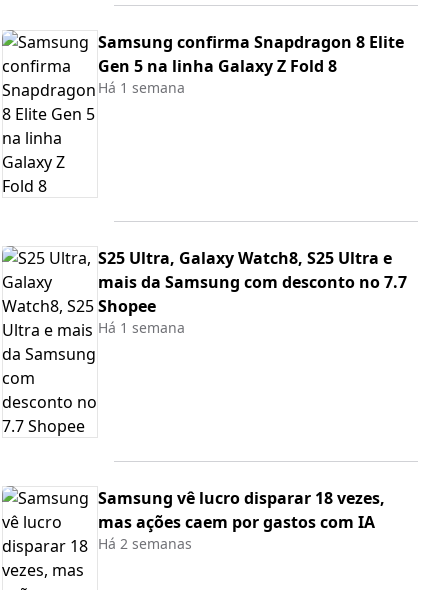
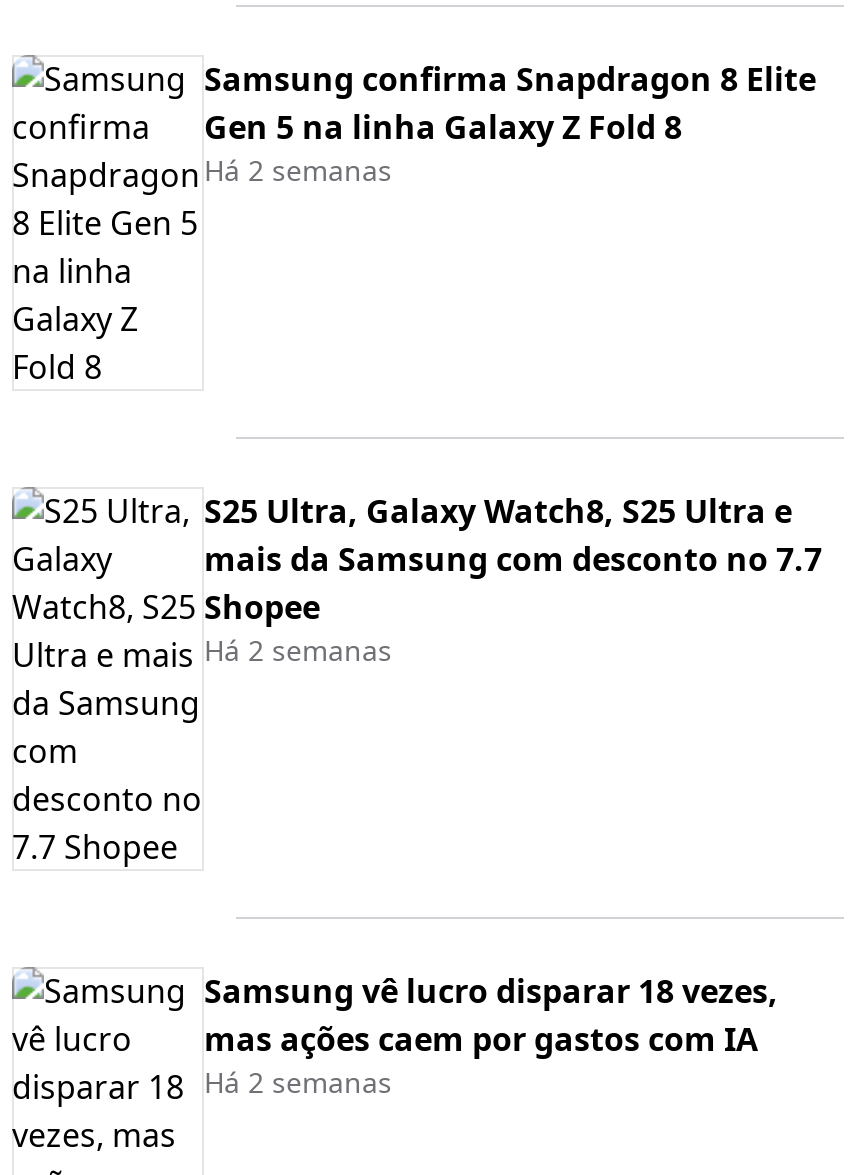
- Há 1 semana
+ Há 2 semanas

- Há 1 semana
+ Há 2 semanas
